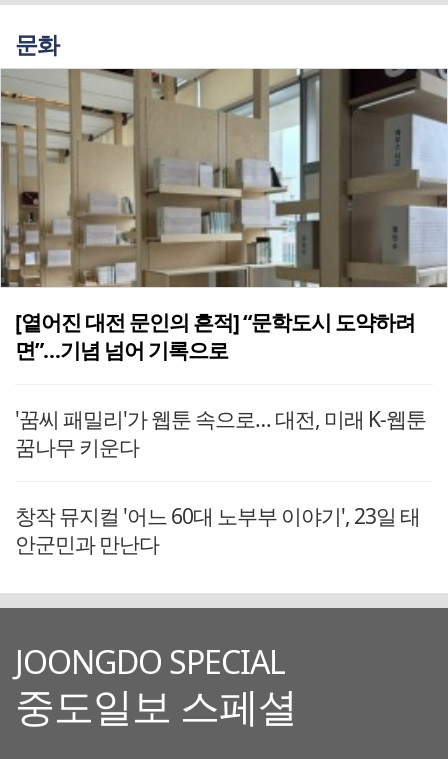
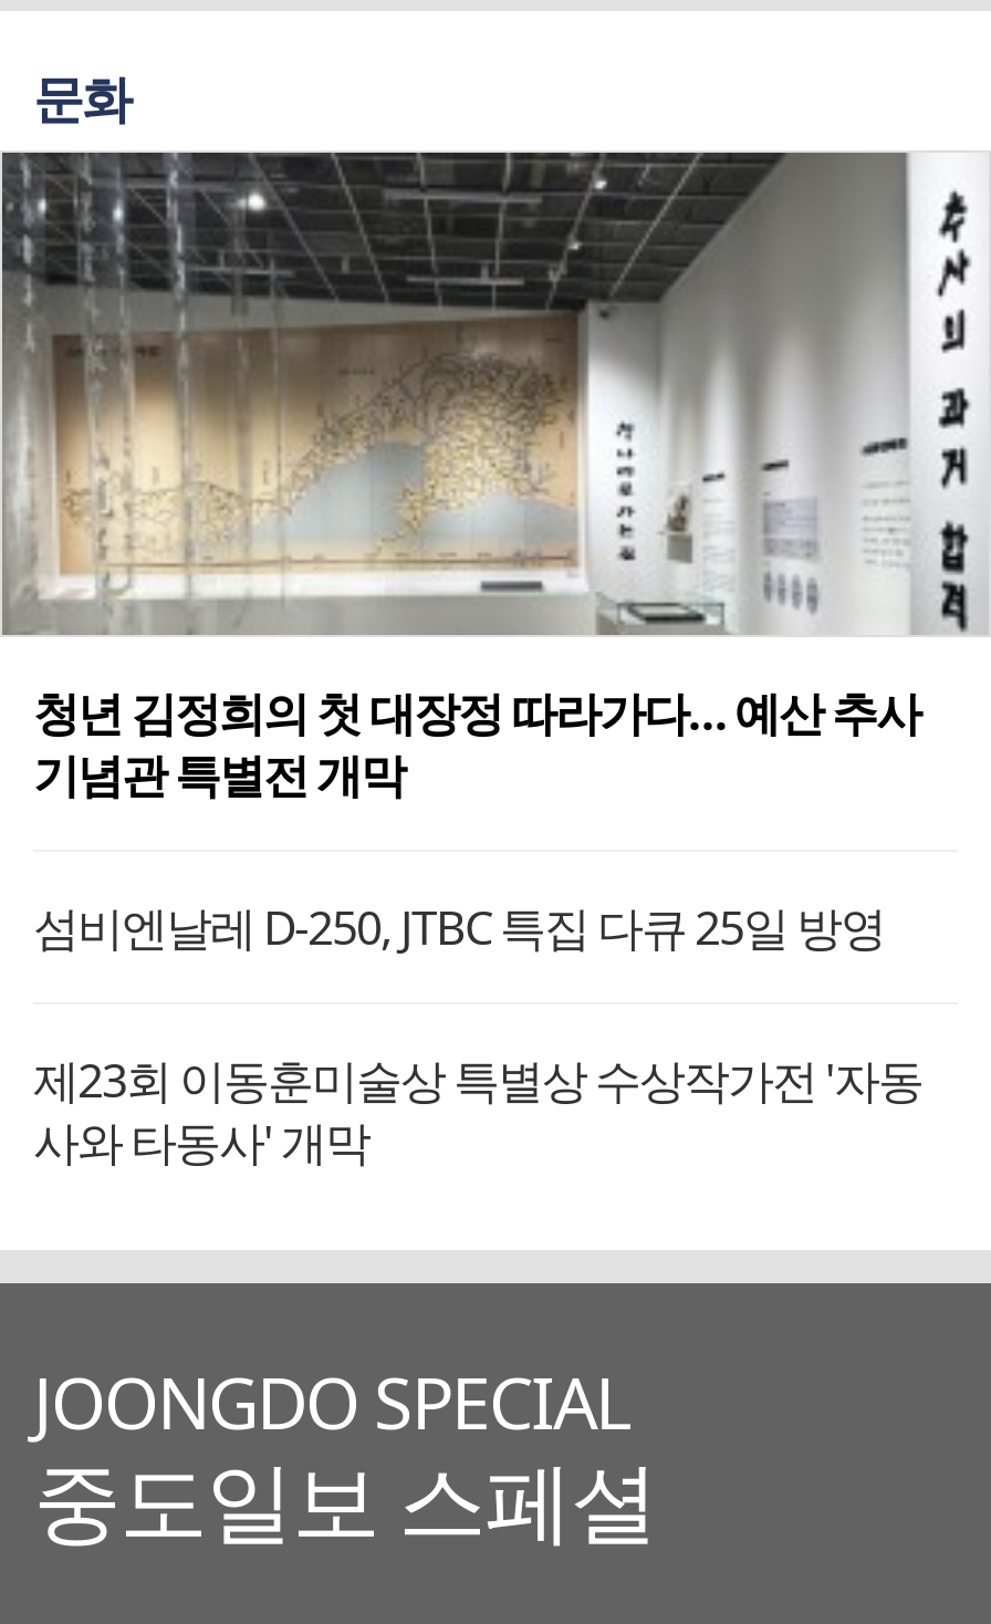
- [image]
- [옅어진 대전 문인의 흔적] “문학도시 도약하려
- 면”…기념 넘어 기록으로
+ [image]
+ 청년 김정희의 첫 대장정 따라가다… 예산 추사
+ 기념관 특별전 개막

- '꿈씨 패밀리'가 웹툰 속으로… 대전, 미래 K-웹툰
- 꿈나무 키운다
+ 섬비엔날레 D-250, JTBC 특집 다큐 25일 방영

- 창작 뮤지컬 '어느 60대 노부부 이야기', 23일 태
- 안군민과 만난다
+ 제23회 이동훈미술상 특별상 수상작가전 '자동
+ 사와 타동사' 개막
